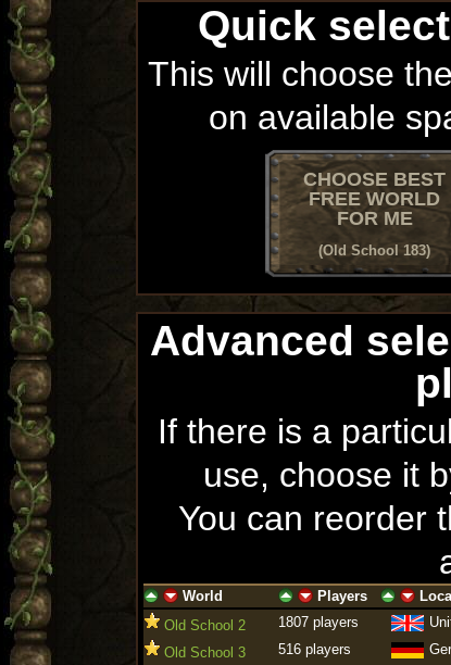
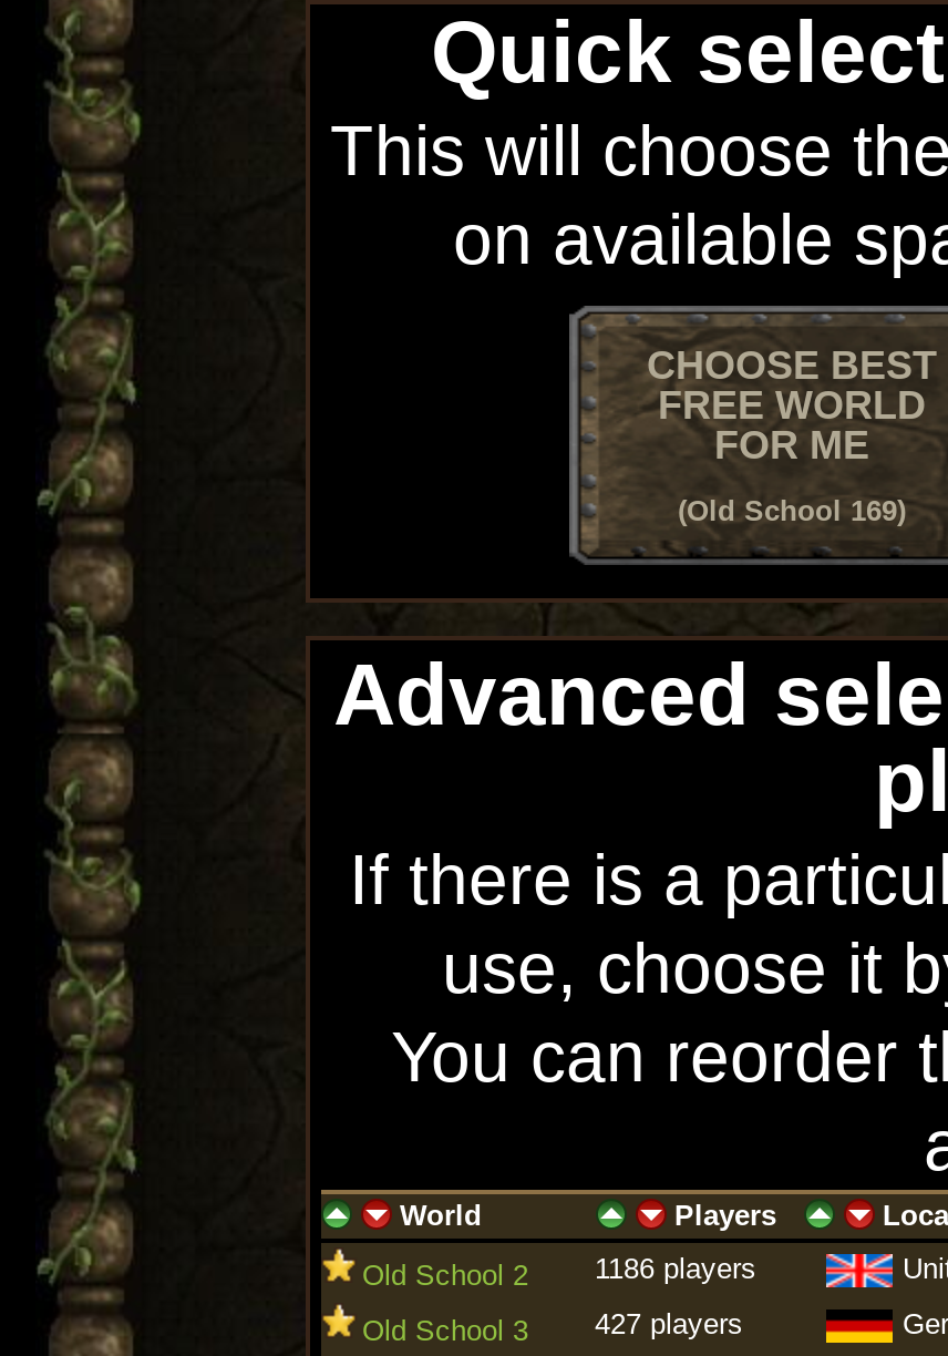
- (Old School 183)
+ (Old School 169)

- Old School 2 1807 players
+ Old School 2 1186 players

- Old School 3 516 players
+ Old School 3 427 players
